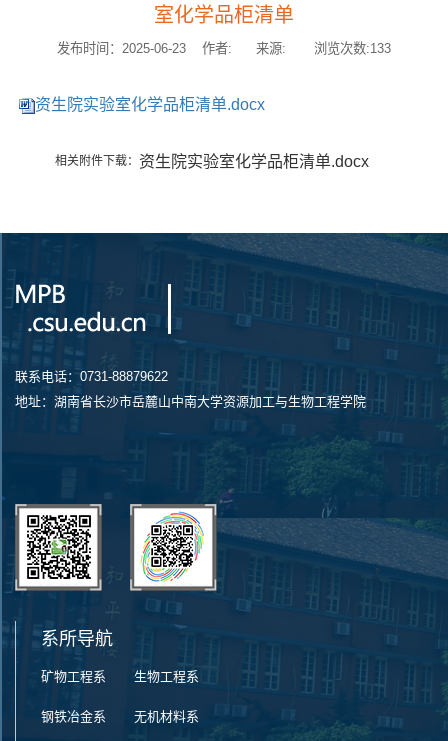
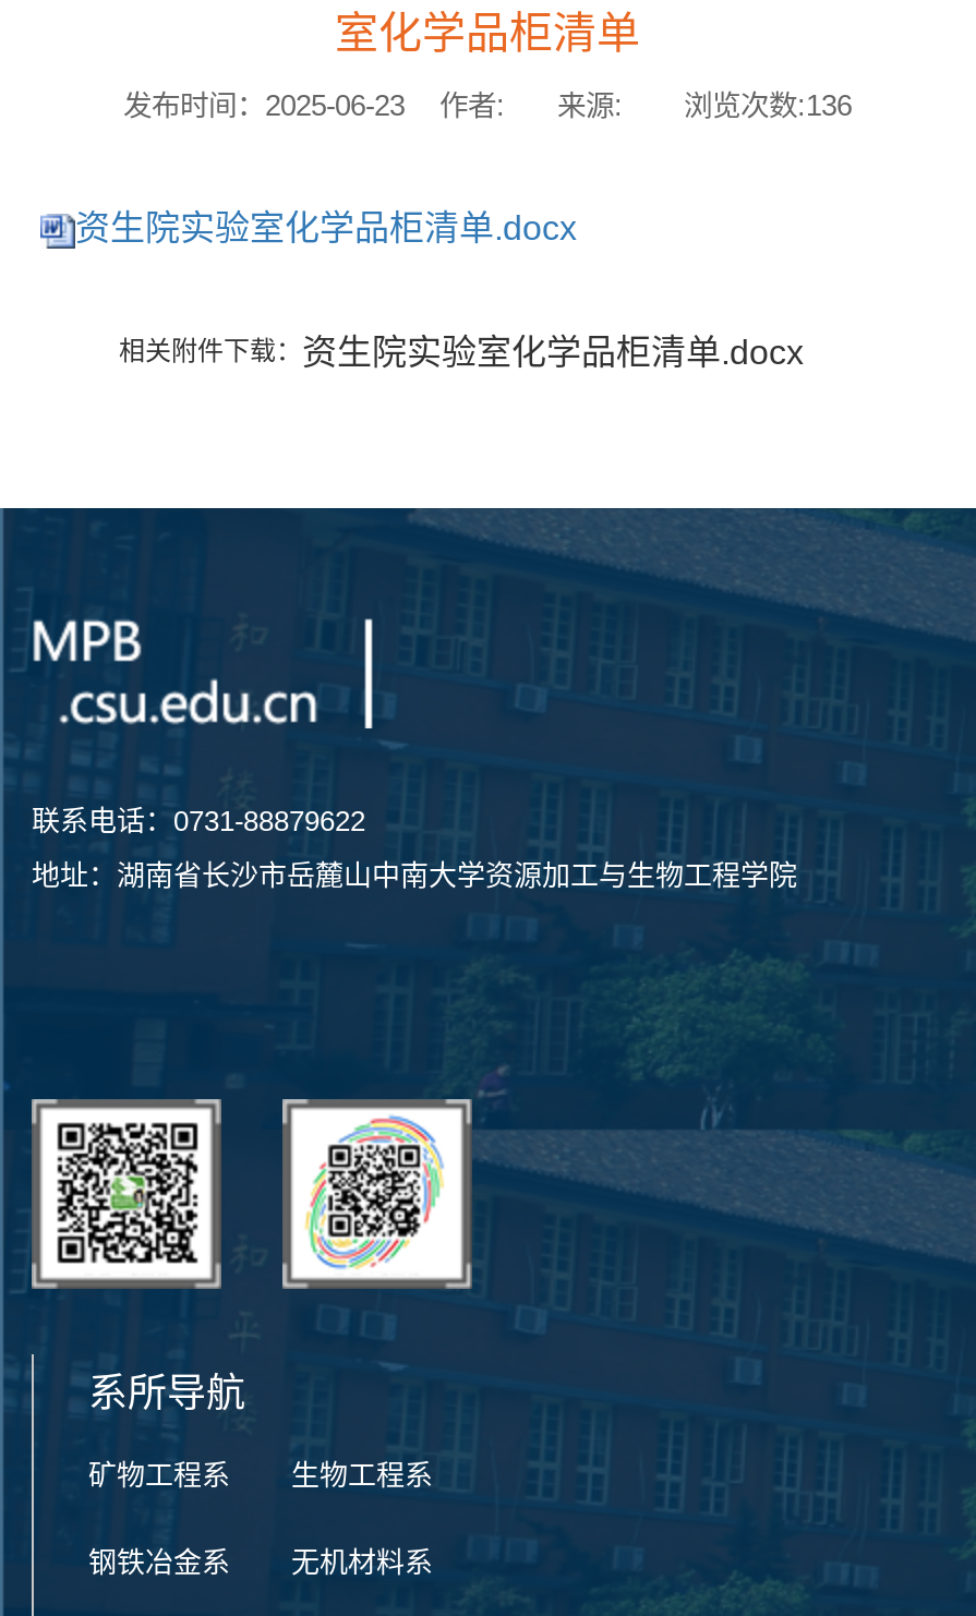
- 发布时间：2025-06-23 作者: 来源: 浏览次数:133
+ 发布时间：2025-06-23 作者: 来源: 浏览次数:136
